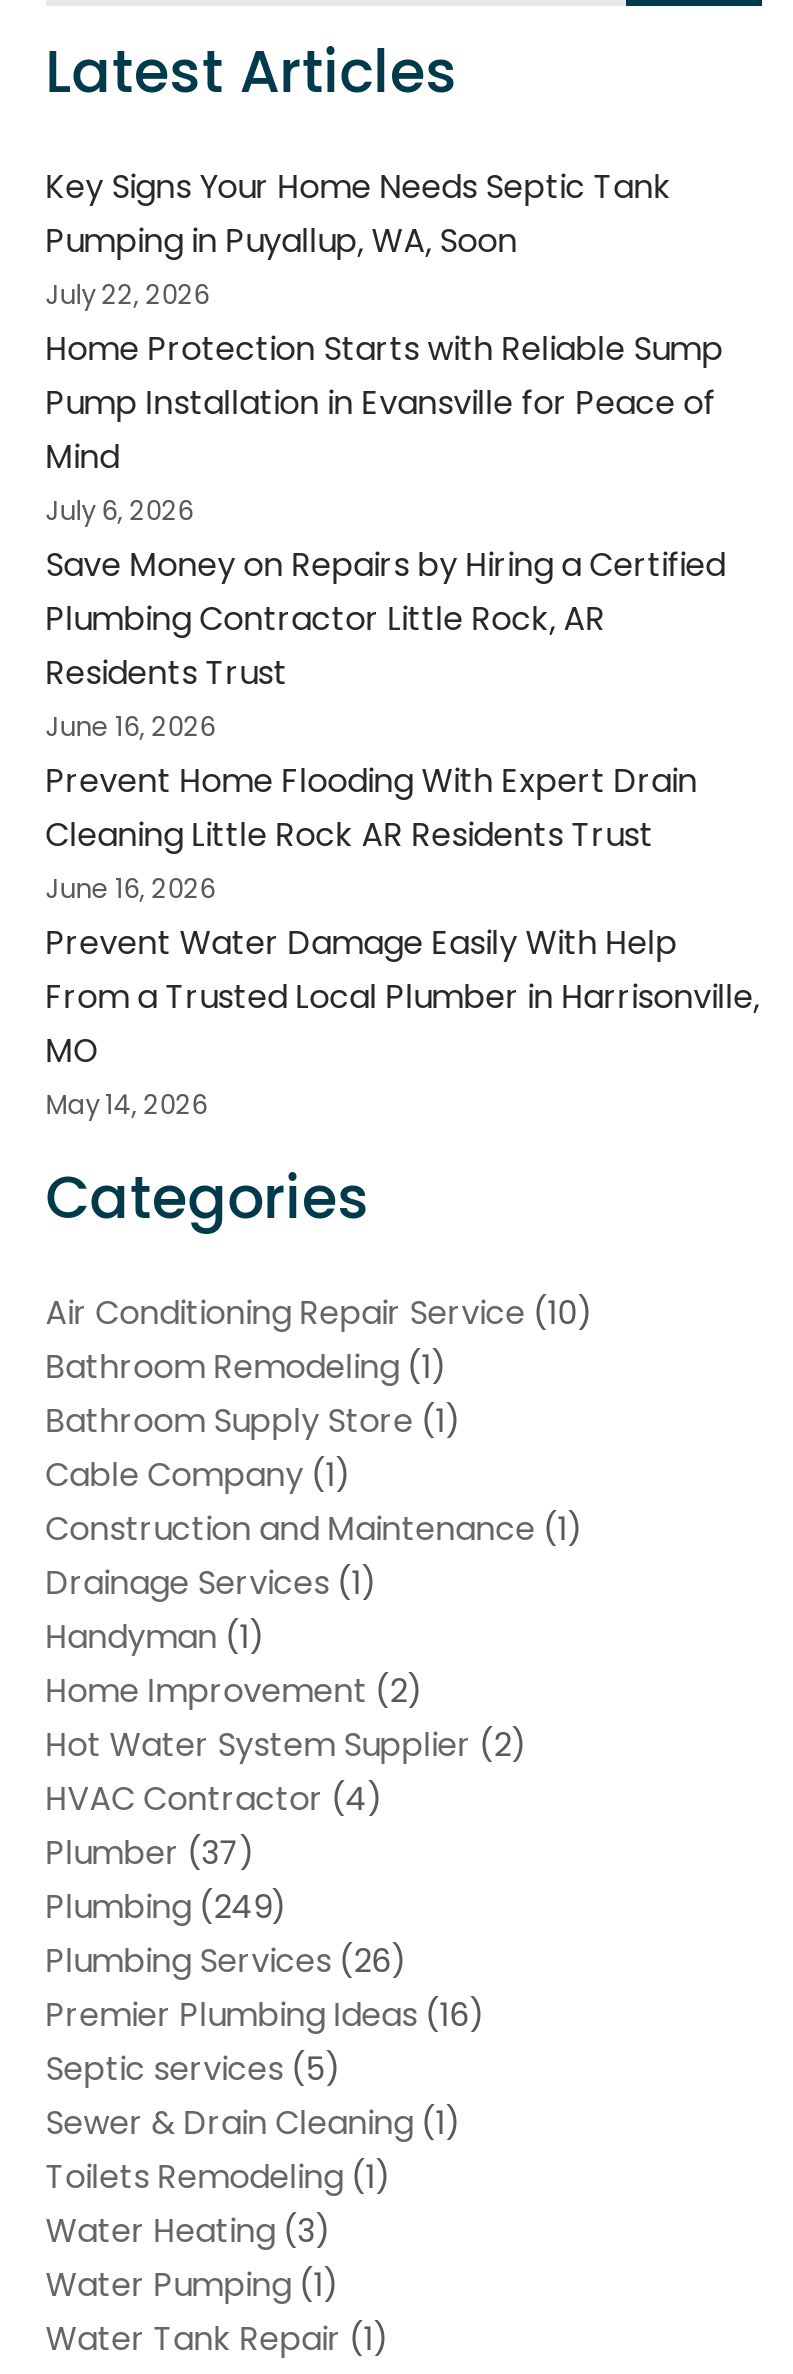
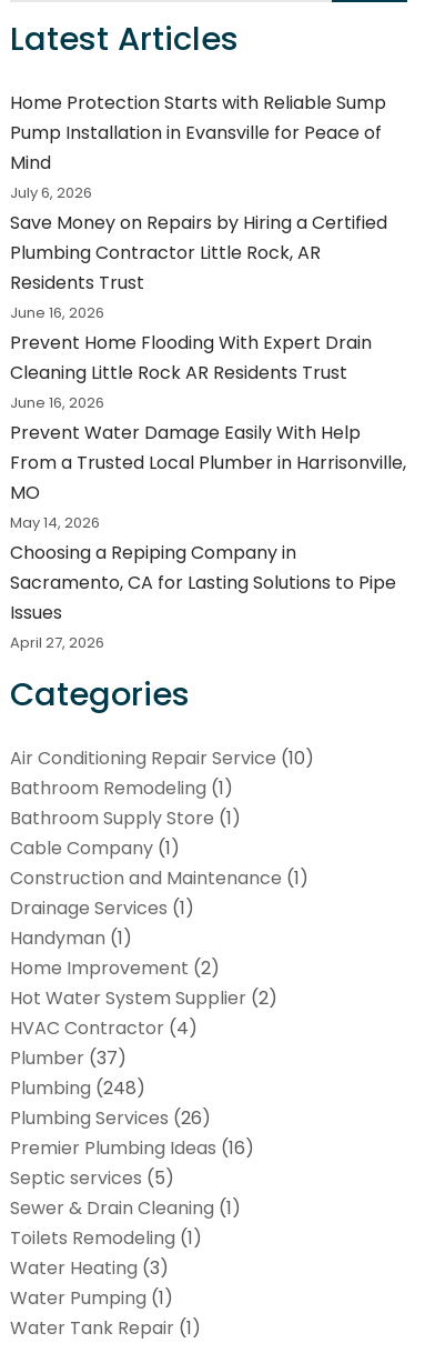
- Key Signs Your Home Needs Septic Tank
- Pumping in Puyallup, WA, Soon
- July 22, 2026

moved up: Home Protection Starts with Reliable Sump | Pump Installation in Evansville for Peace of | Mind | ... | MO | May 14, 2026

+ Choosing a Repiping Company in
+ Sacramento, CA for Lasting Solutions to Pipe
+ Issues
+ April 27, 2026

- Plumbing (249)
+ Plumbing (248)
